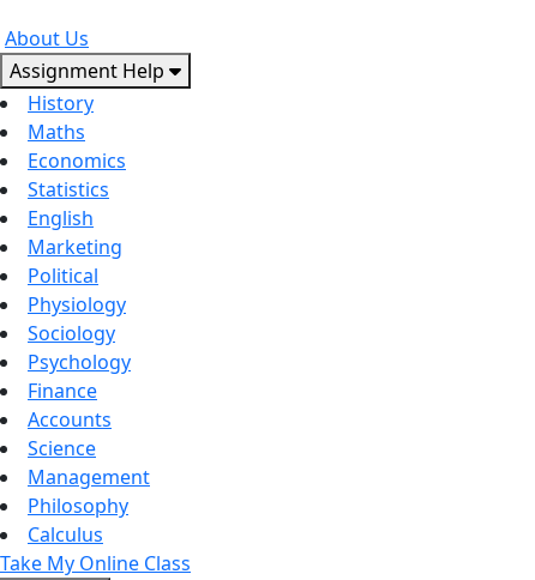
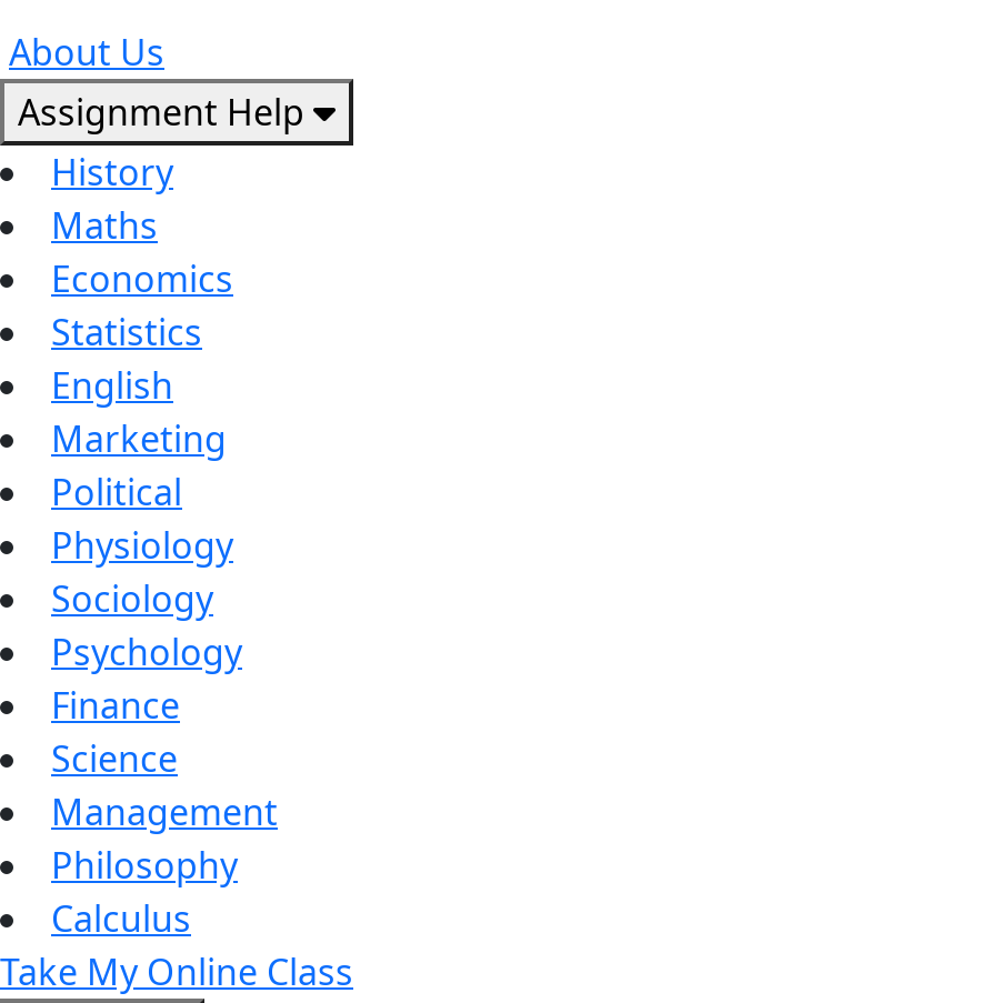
- Accounts
